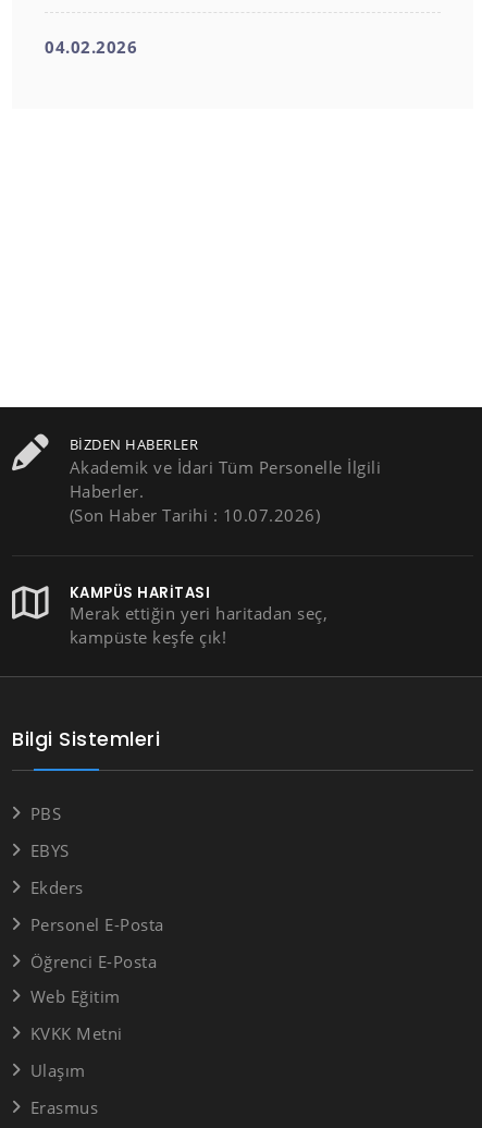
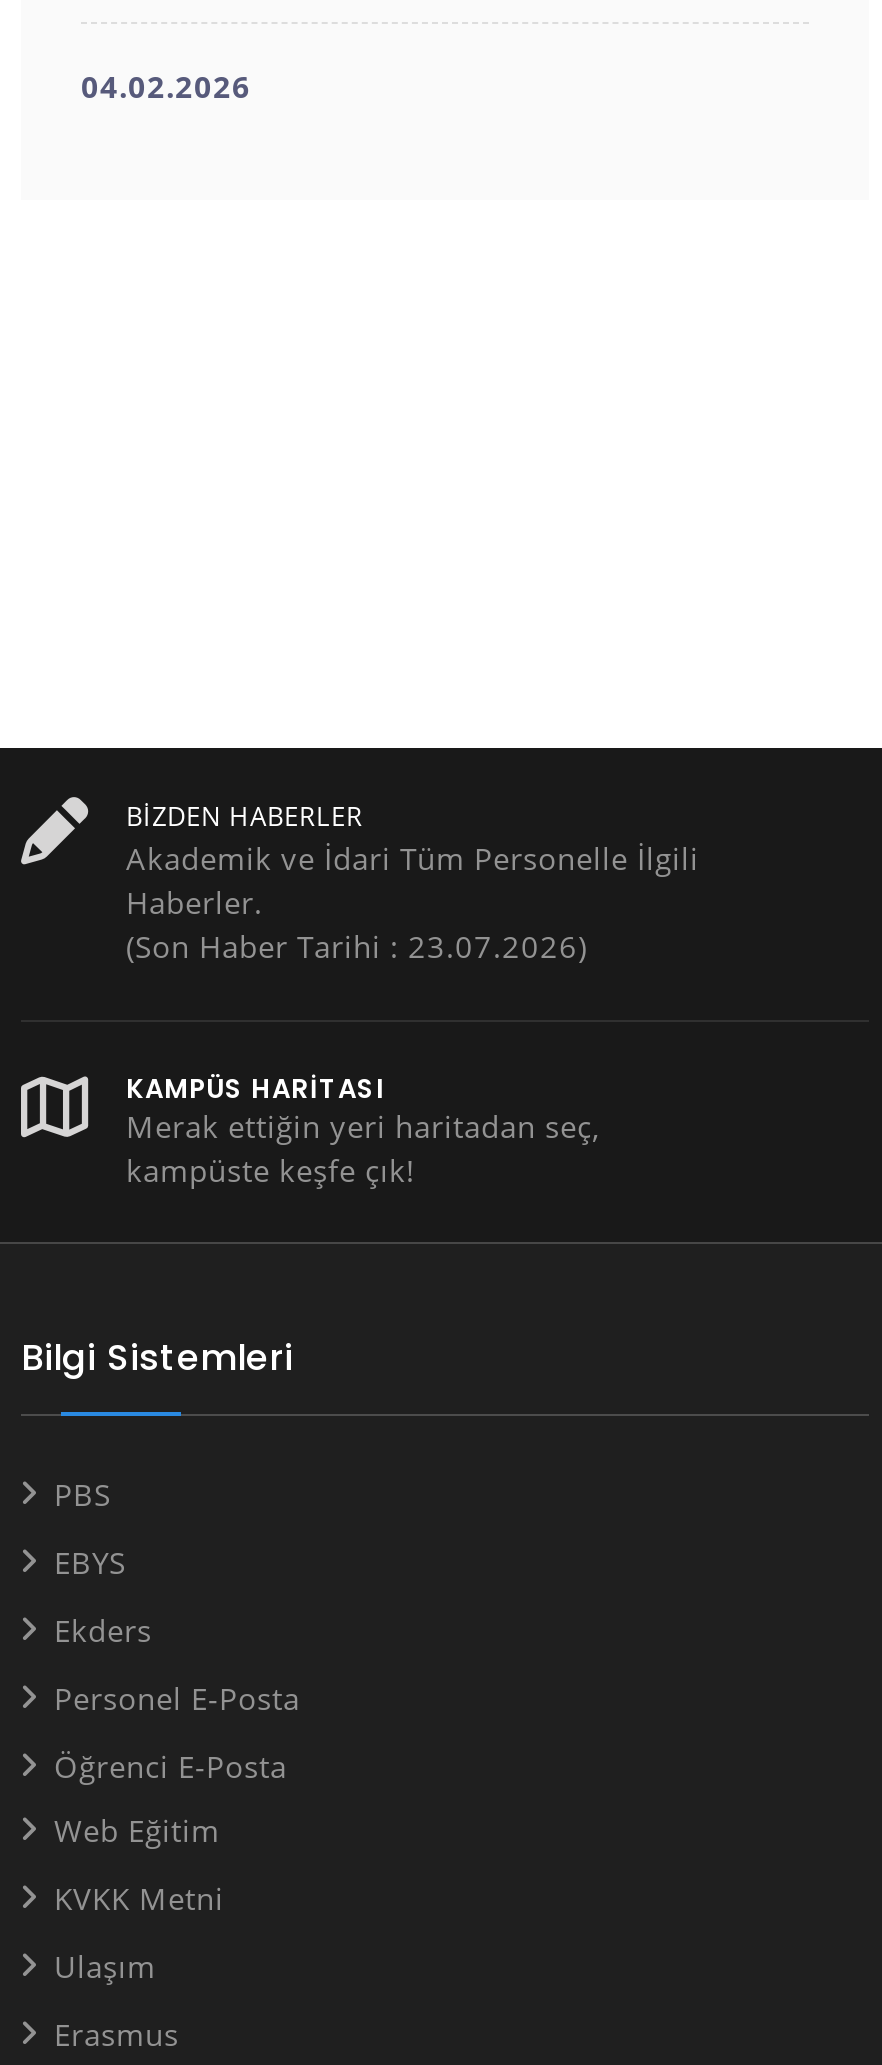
- (Son Haber Tarihi : 10.07.2026)
+ (Son Haber Tarihi : 23.07.2026)
